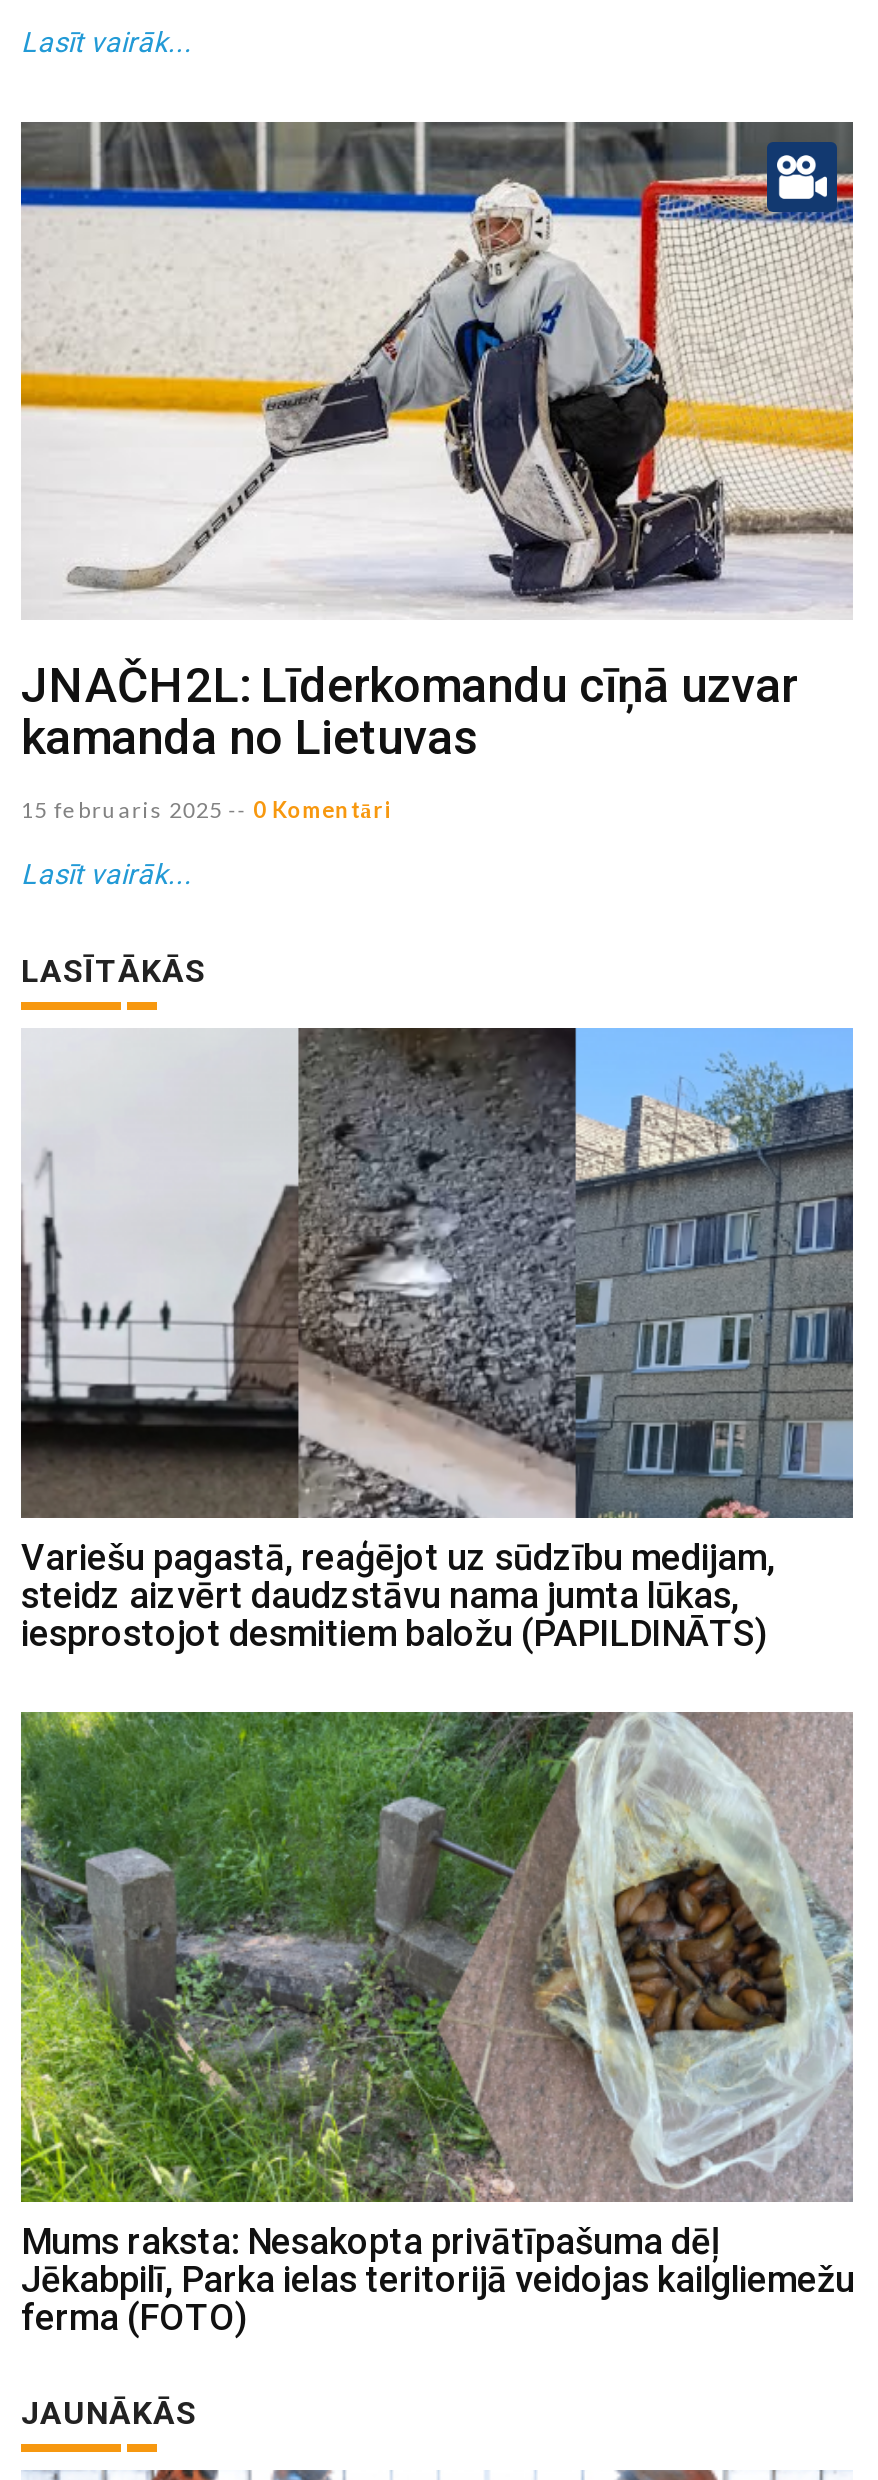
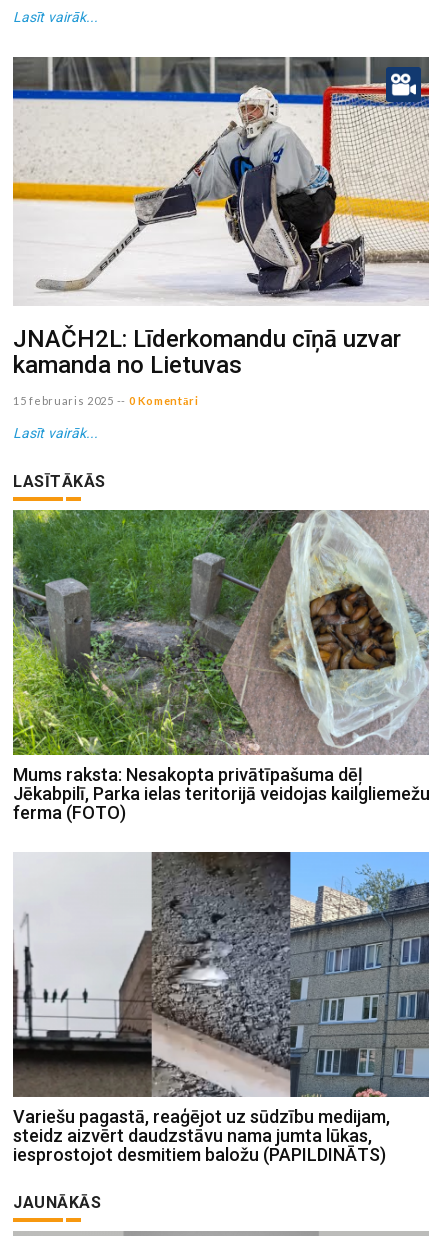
moved down: [image] | Variešu pagastā, reaģējot uz sūdzību medijam, | steidz aizvērt daudzstāvu nama jumta lūkas, | iesprostojot desmitiem baložu (PAPILDINĀTS)

moved up: [image] | Mums raksta: Nesakopta privātīpašuma dēļ | Jēkabpilī, Parka ielas teritorijā veidojas kailgliemežu | ferma (FOTO)
